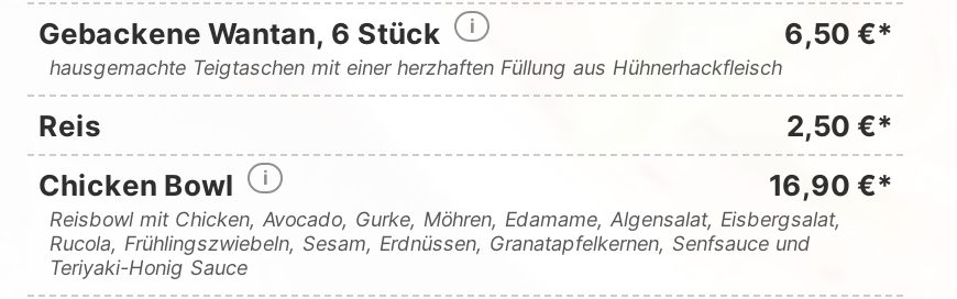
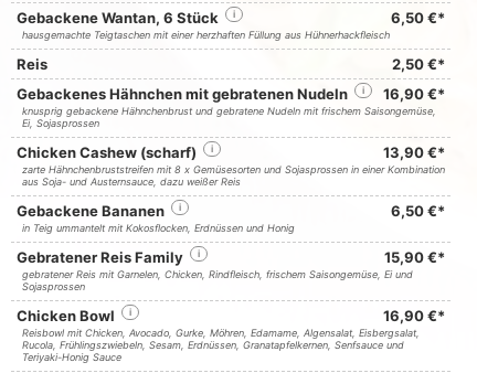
+ Gebackenes Hähnchen mit gebratenen Nudeln
+ 16,90 €*
+ knusprig gebackene Hähnchenbrust und gebratene Nudeln mit frischem Saisongemüse,
+ Ei, Sojasprossen
+ Chicken Cashew (scharf)
+ 13,90 €*
+ zarte Hähnchenbruststreifen mit 8 x Gemüsesorten und Sojasprossen in einer Kombination
+ aus Soja- und Austernsauce, dazu weißer Reis
+ Gebackene Bananen
+ 6,50 €*
+ in Teig ummantelt mit Kokosflocken, Erdnüssen und Honig
+ Gebratener Reis Family
+ 15,90 €*
+ gebratener Reis mit Garnelen, Chicken, Rindfleisch, frischem Saisongemüse, Ei und
+ Sojasprossen
